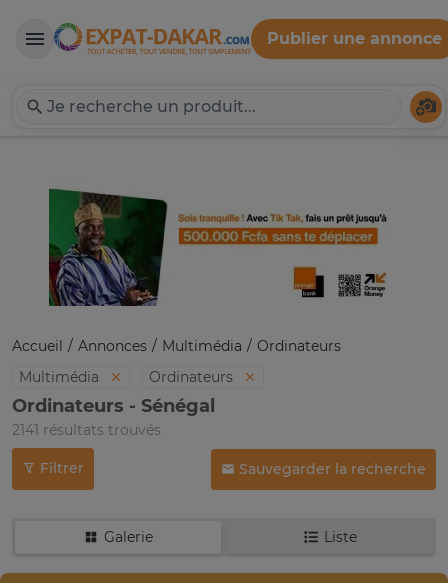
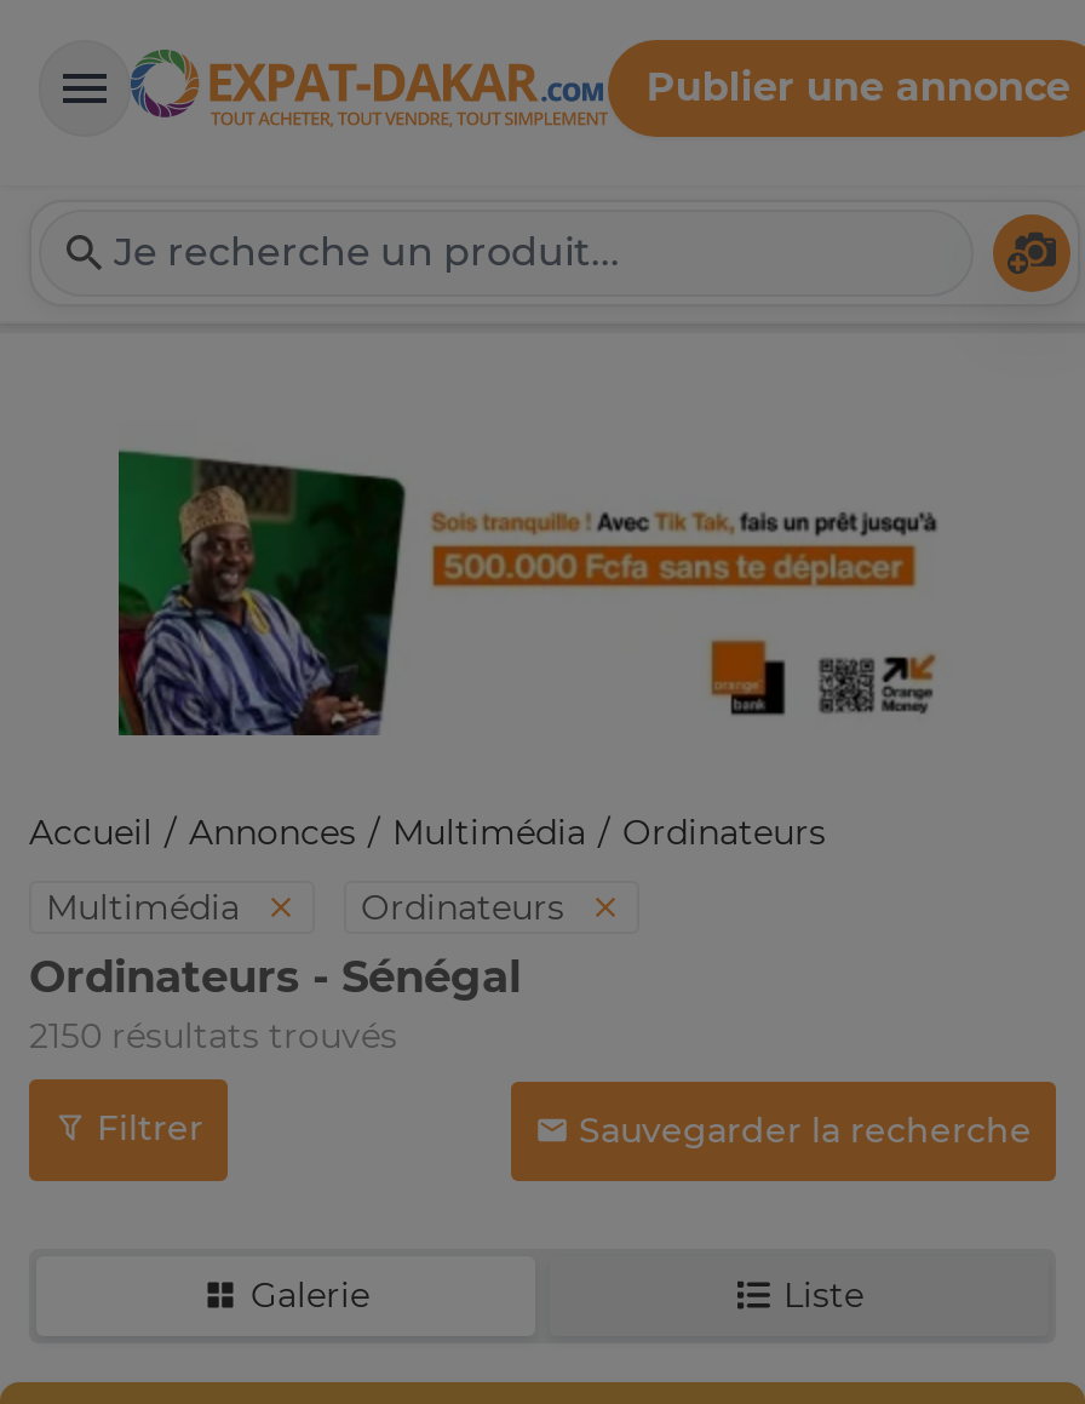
- 2141 résultats trouvés
+ 2150 résultats trouvés
